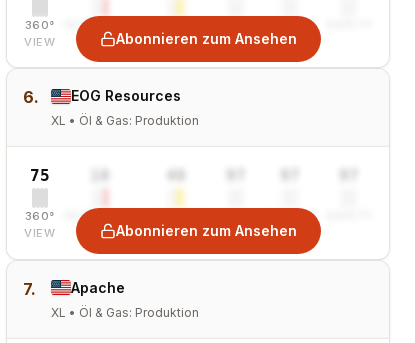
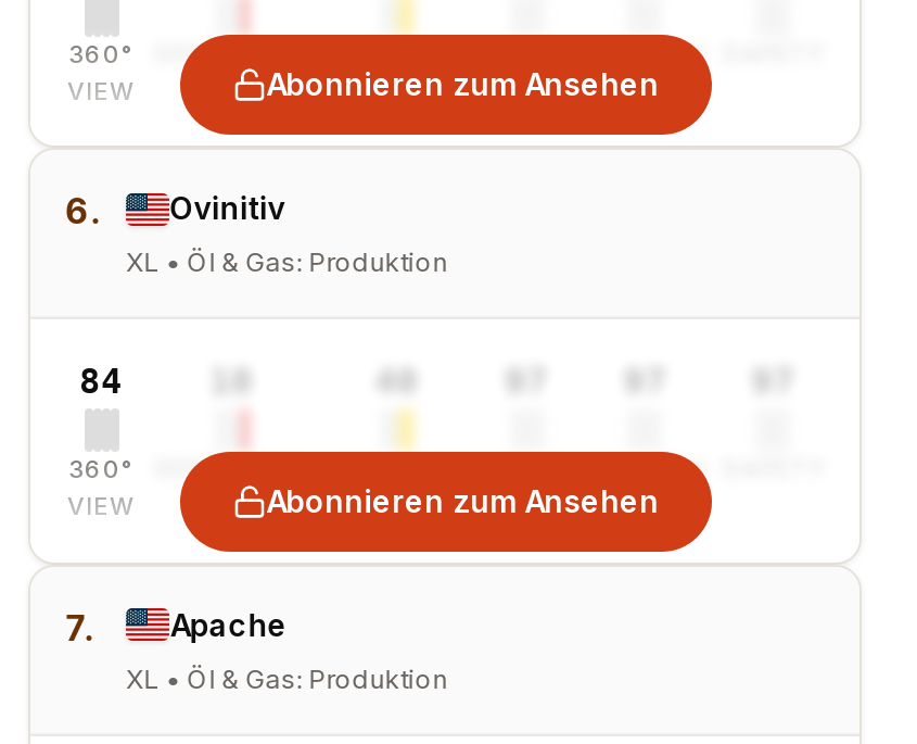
- EOG Resources
+ Ovinitiv

- 75
+ 84
